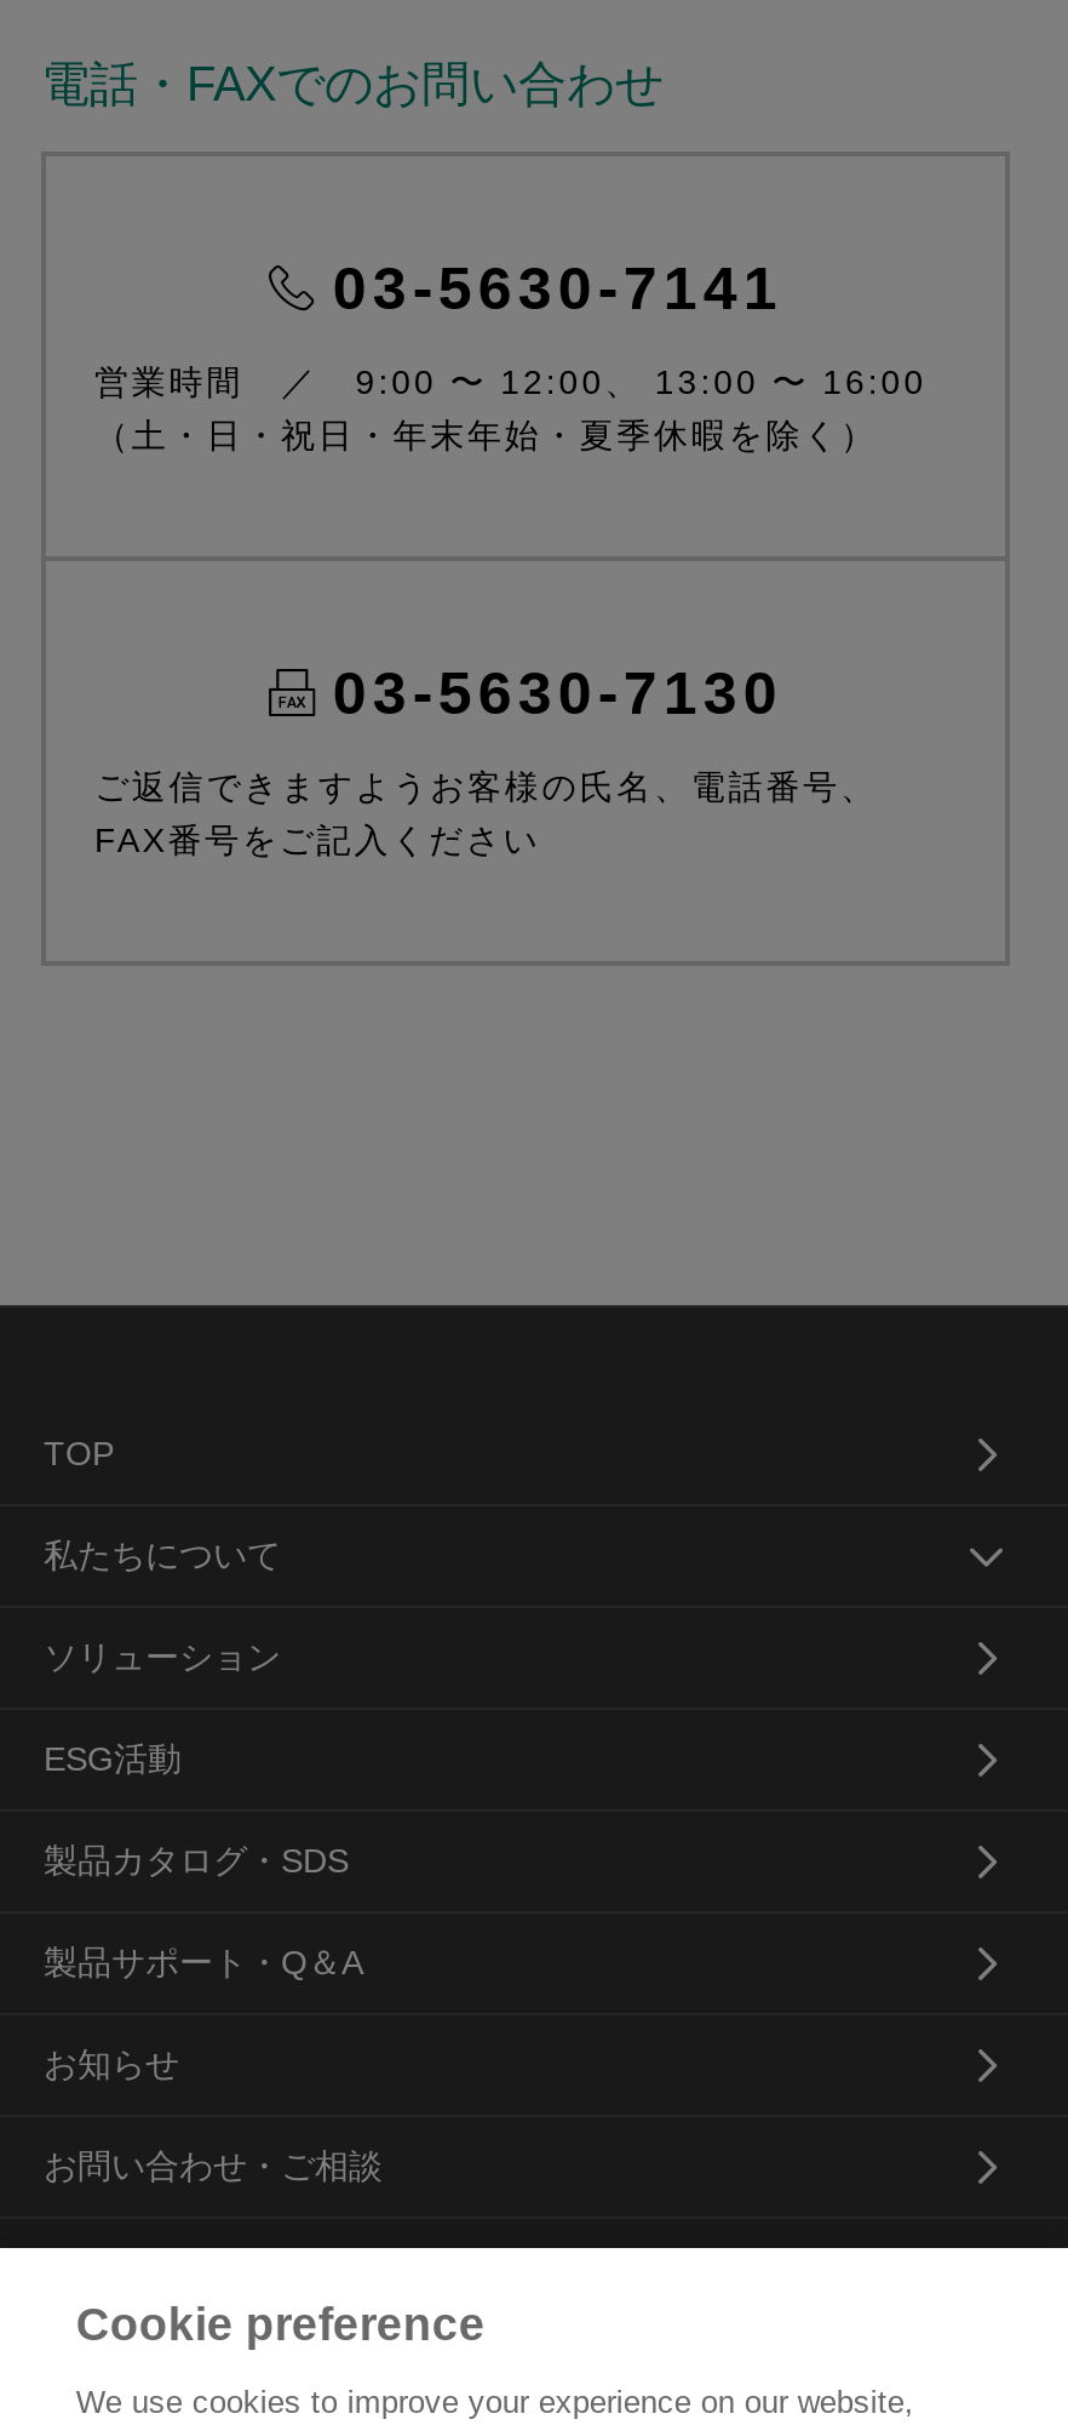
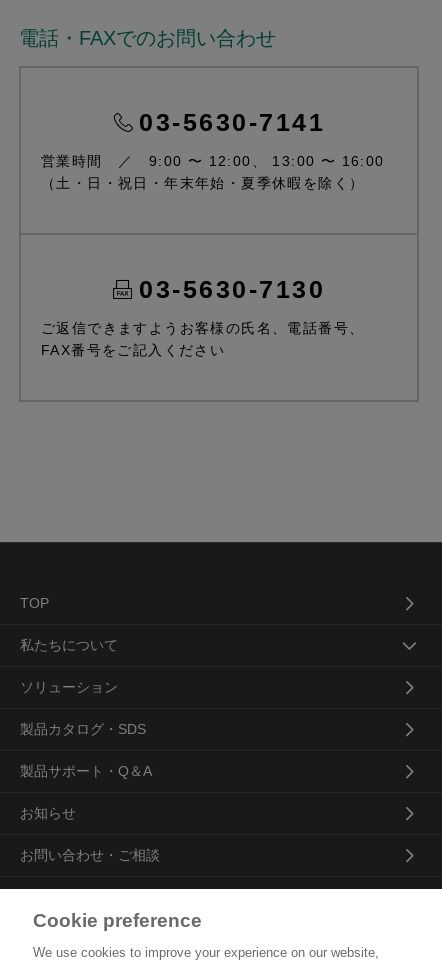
- ESG活動
